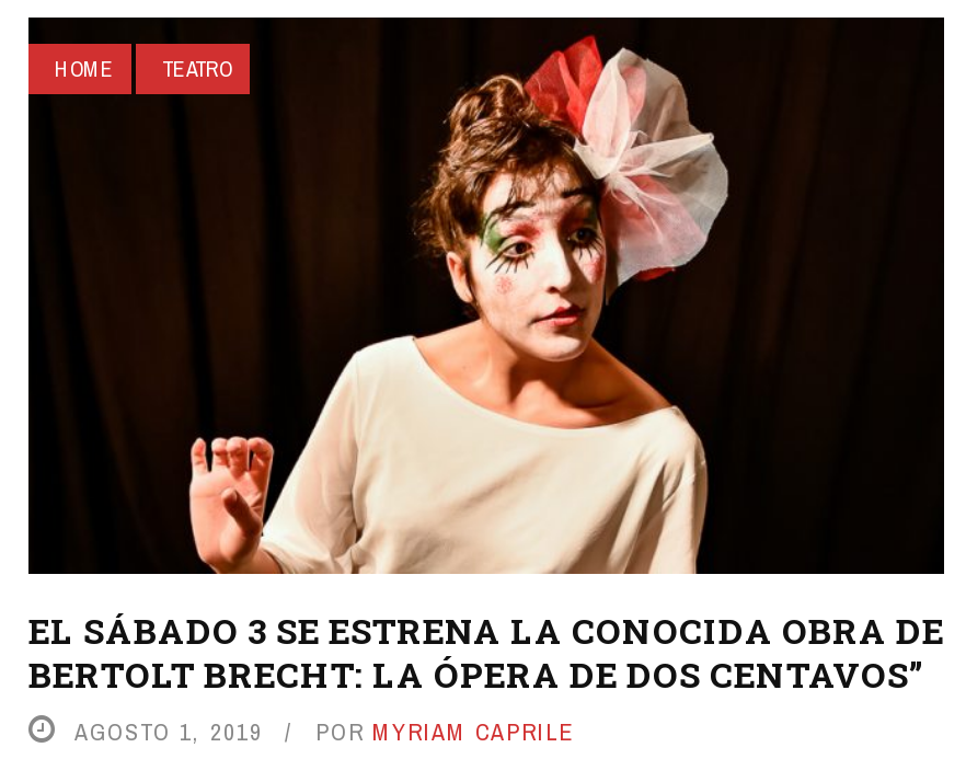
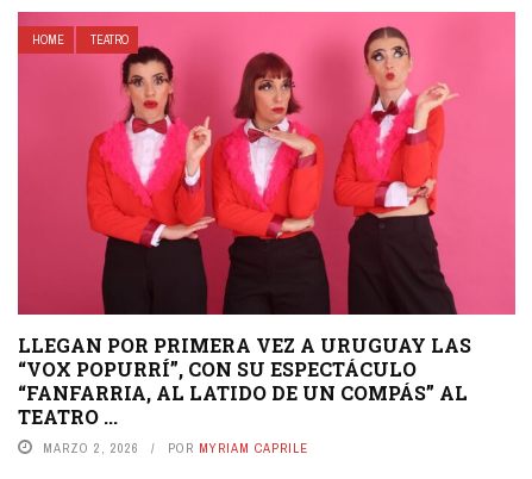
- [image]
- EL SÁBADO 3 SE ESTRENA LA CONOCIDA OBRA DE
- BERTOLT BRECHT: LA ÓPERA DE DOS CENTAVOS”
- AGOSTO 1, 2019
+ [image]
+ LLEGAN POR PRIMERA VEZ A URUGUAY LAS
+ “VOX POPURRÍ”, CON SU ESPECTÁCULO
+ “FANFARRIA, AL LATIDO DE UN COMPÁS” AL
+ TEATRO ...
+ MARZO 2, 2026
